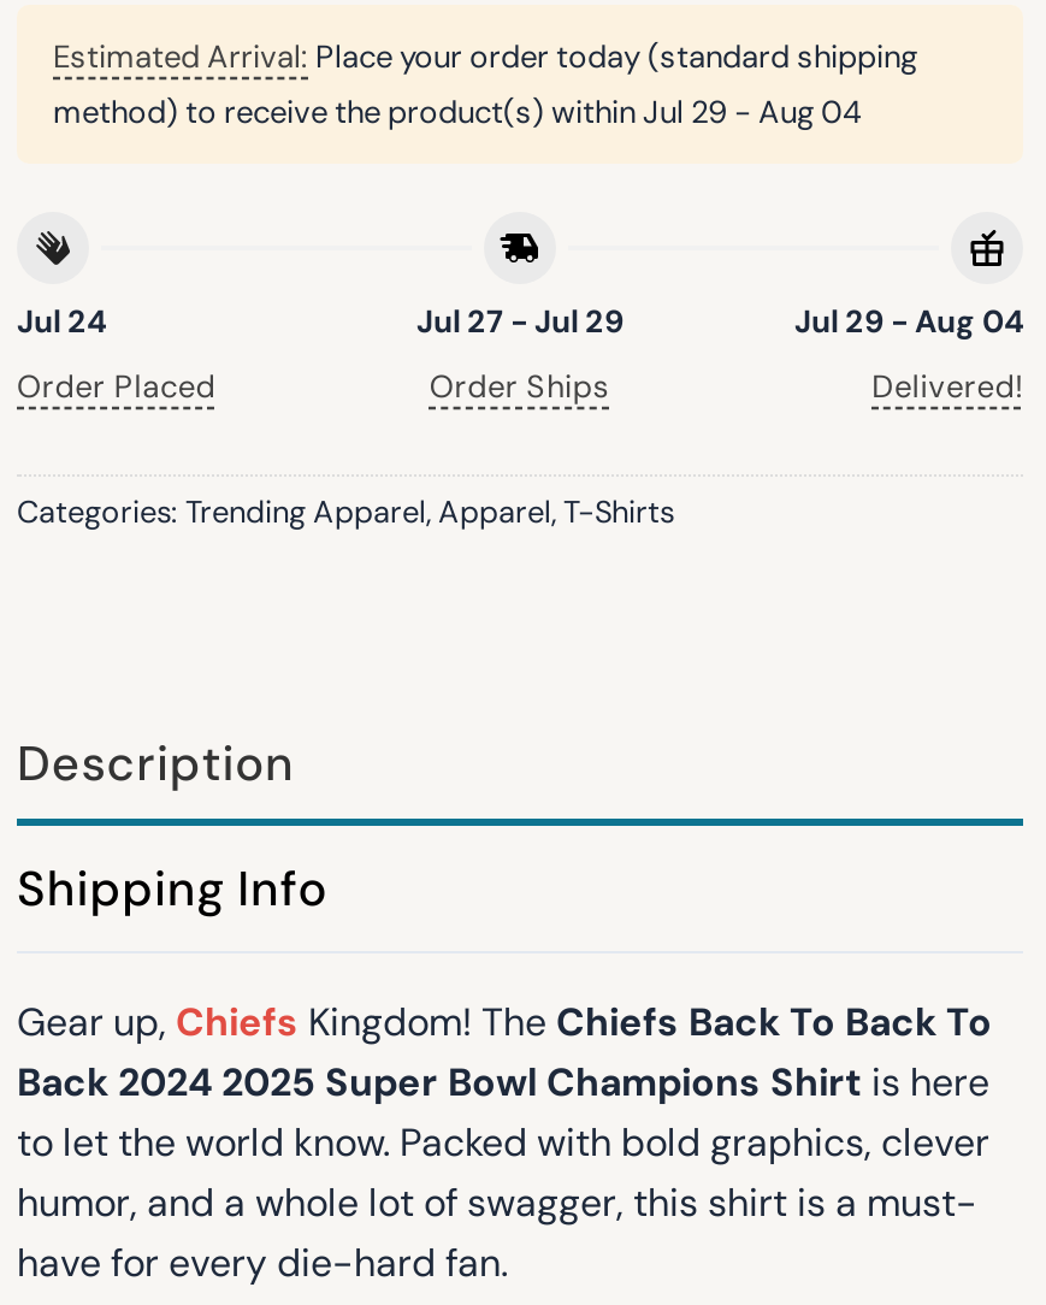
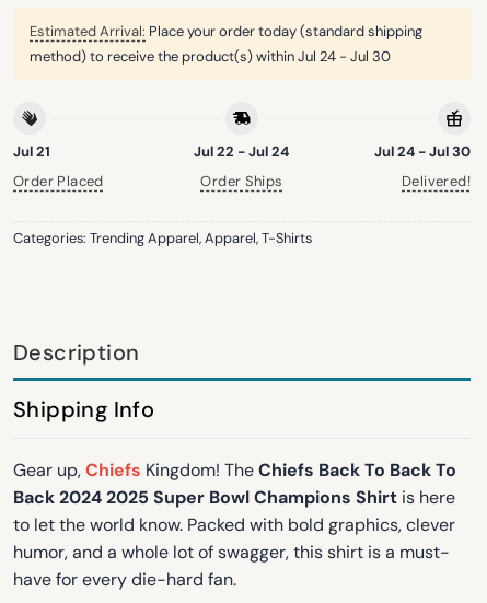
- method) to receive the product(s) within Jul 29 - Aug 04
+ method) to receive the product(s) within Jul 24 - Jul 30

- Jul 24
+ Jul 21

- Jul 27 - Jul 29
+ Jul 22 - Jul 24

- Jul 29 - Aug 04
+ Jul 24 - Jul 30
